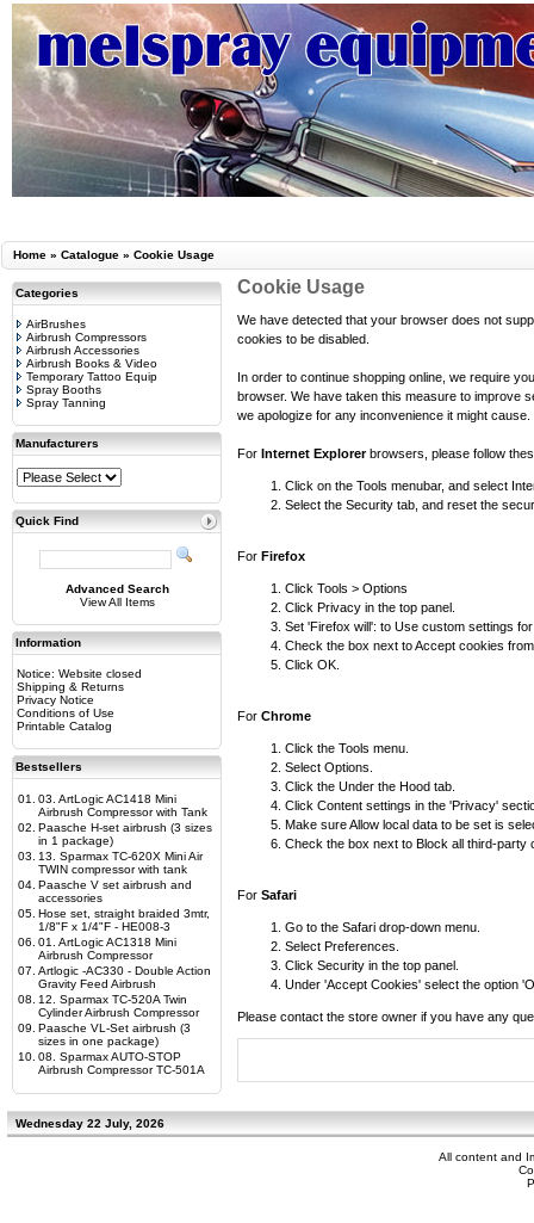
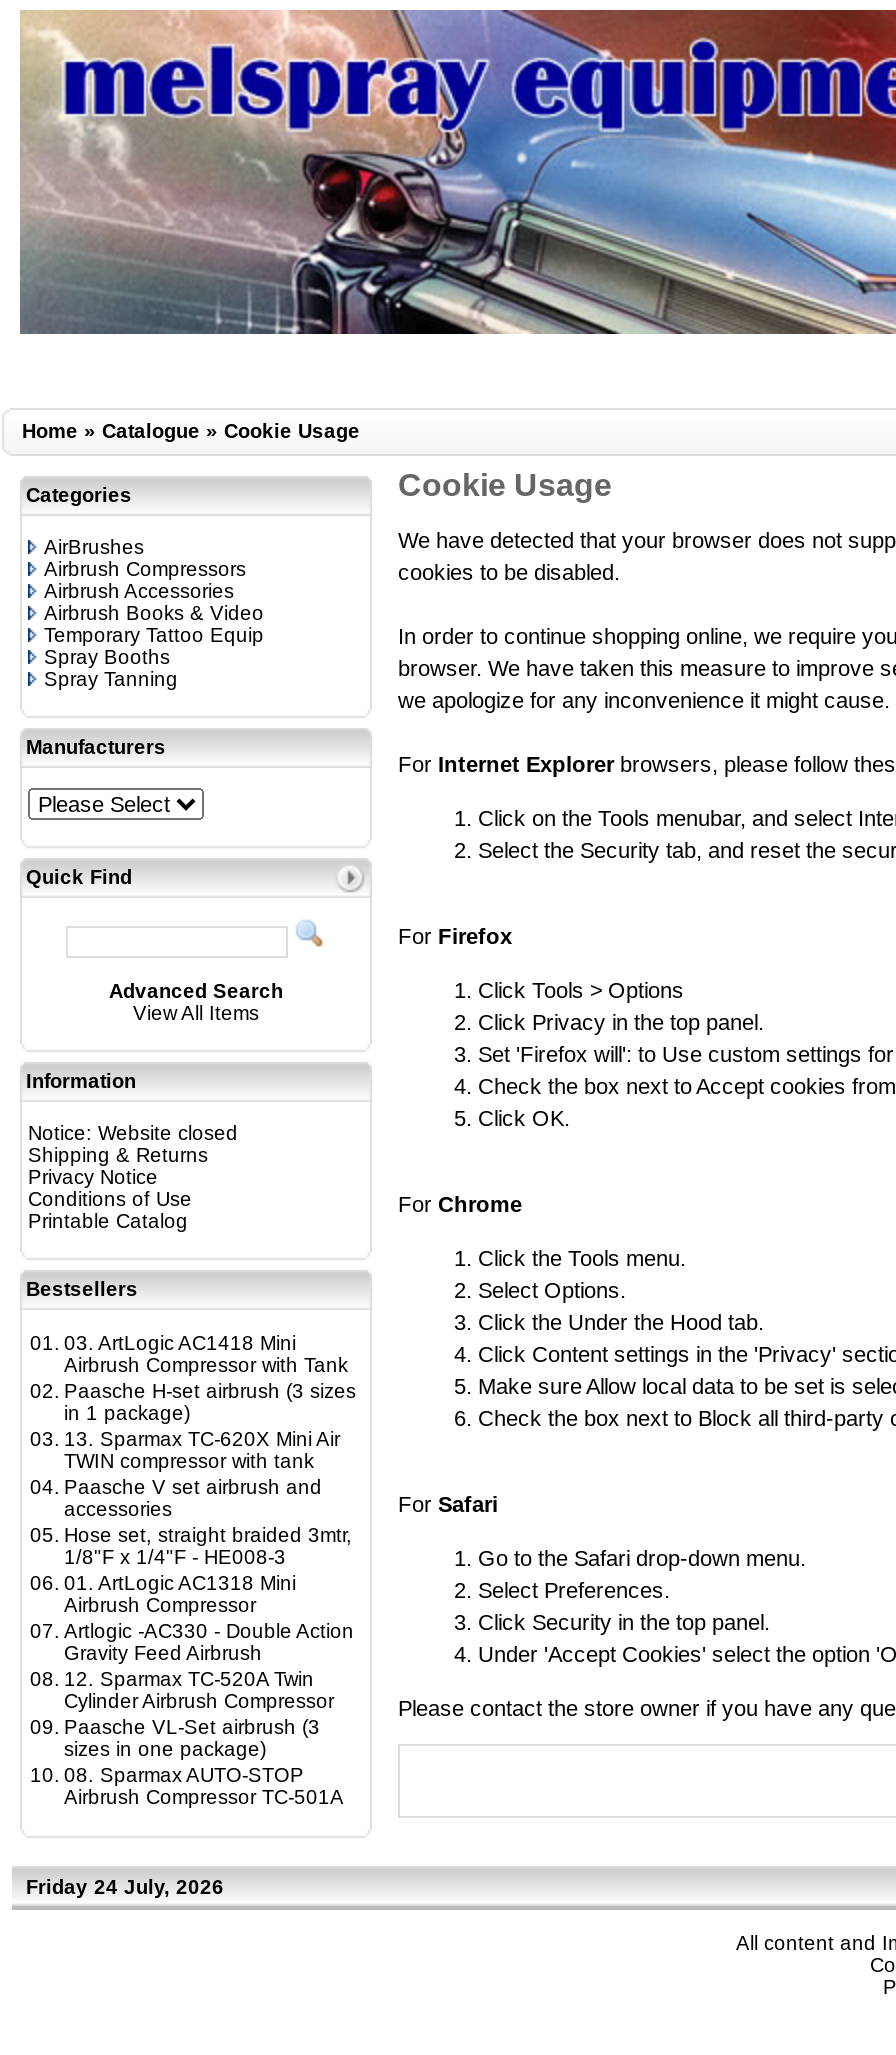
- Wednesday 22 July, 2026
+ Friday 24 July, 2026
